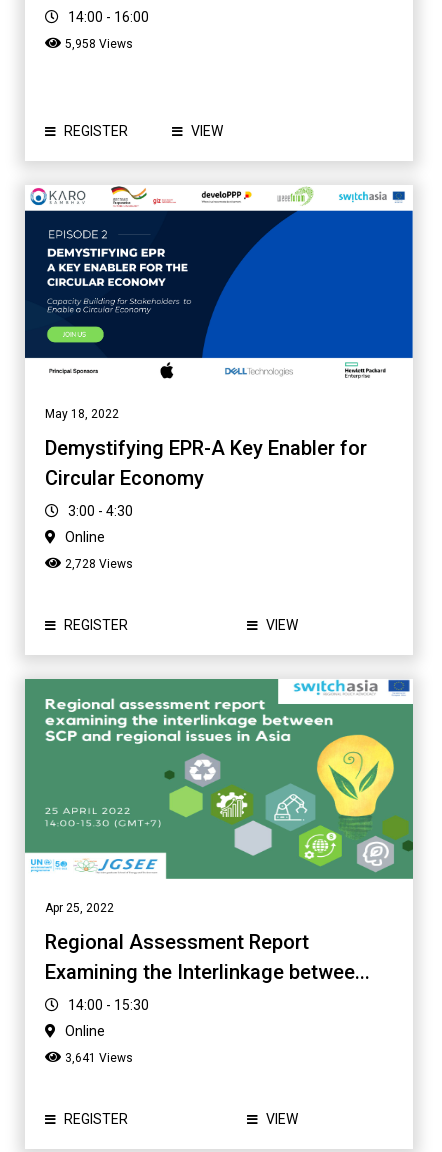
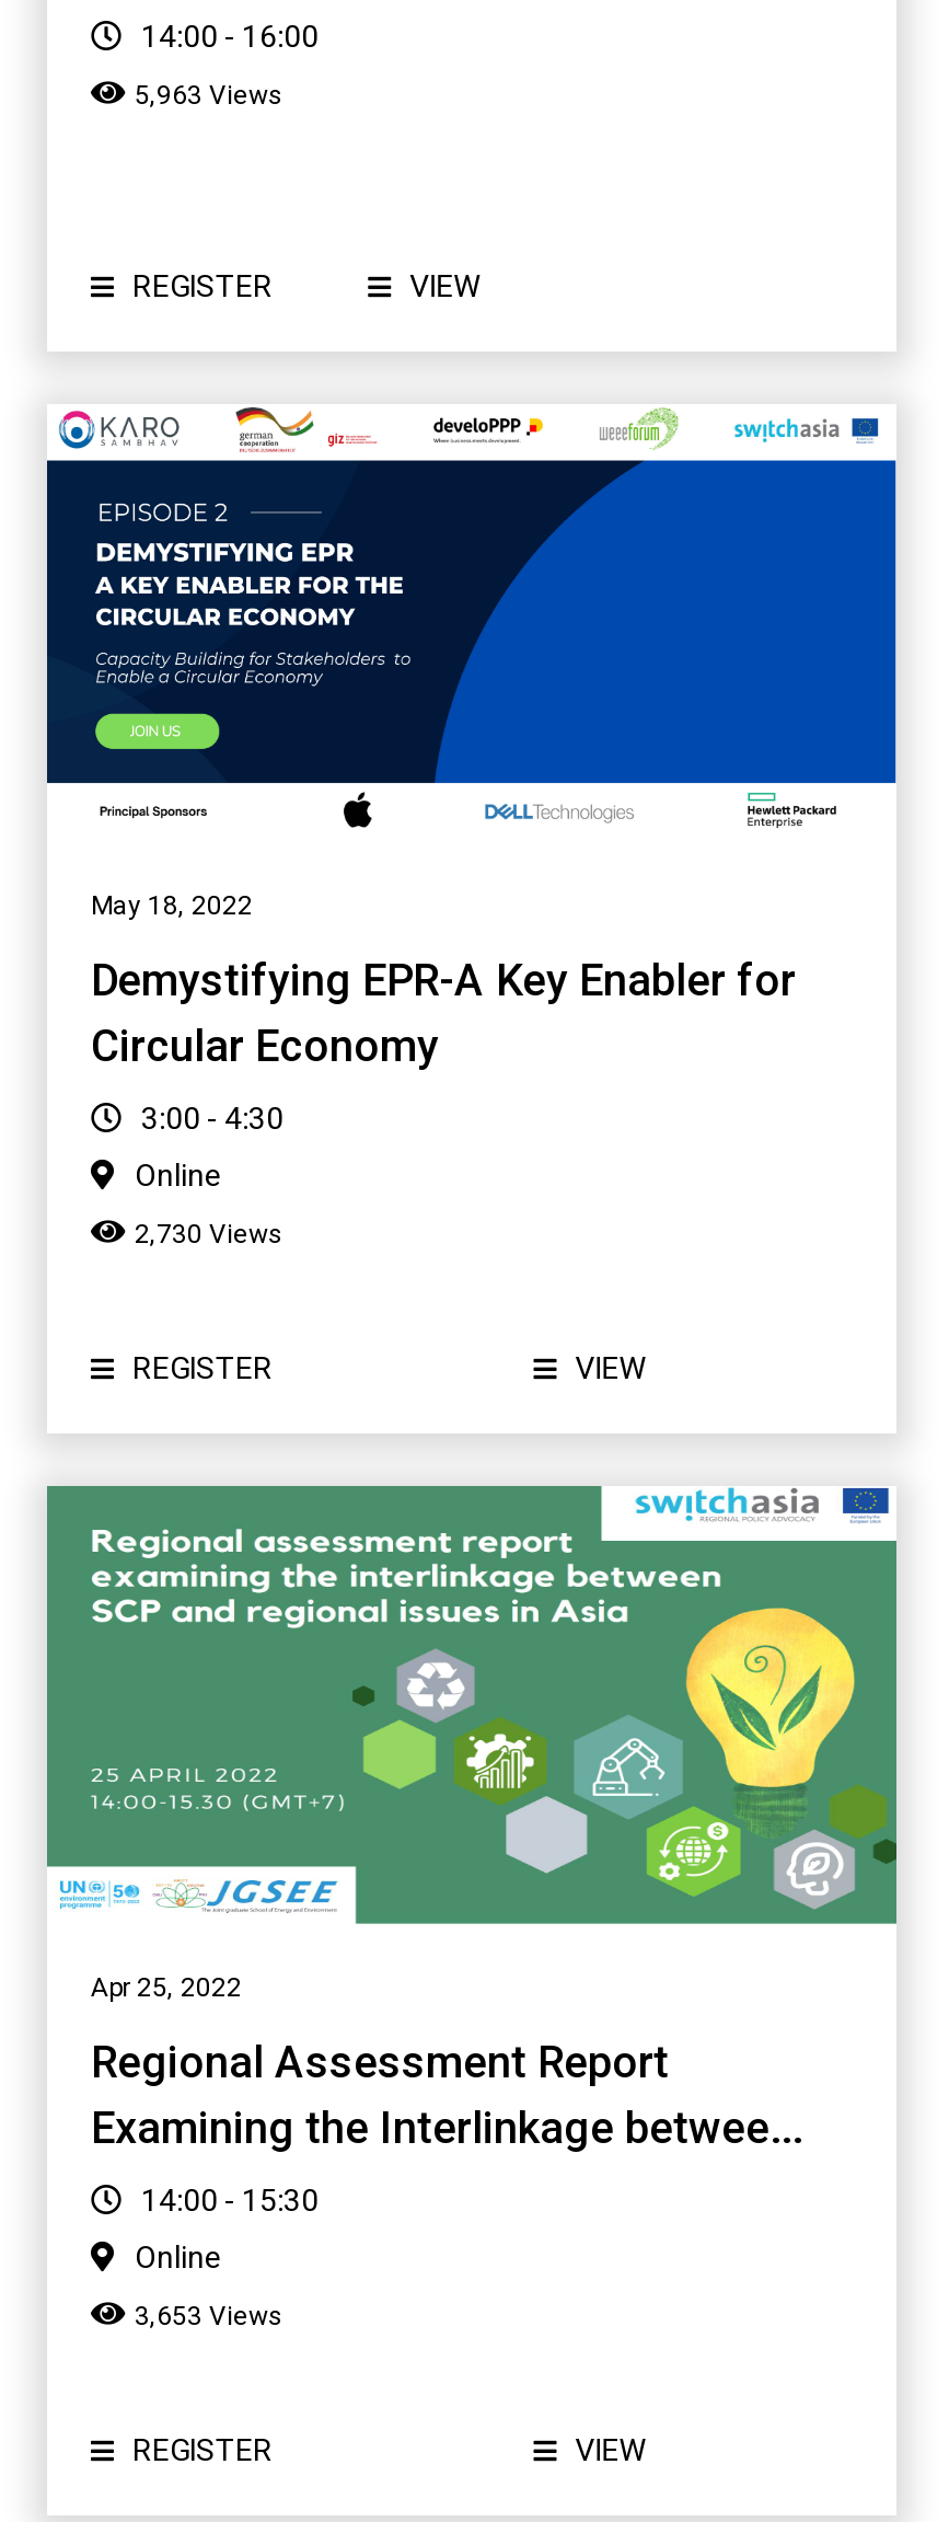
- 5,958 Views
+ 5,963 Views

- 2,728 Views
+ 2,730 Views

- 3,641 Views
+ 3,653 Views
